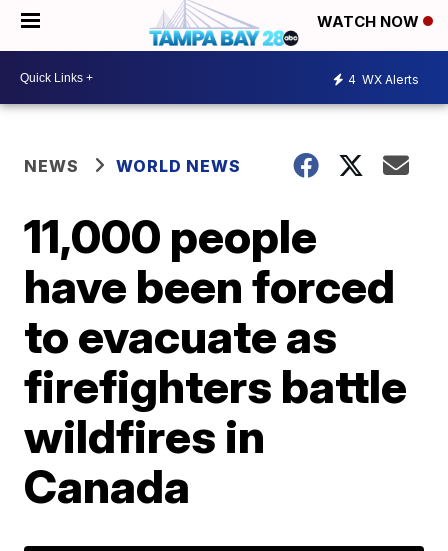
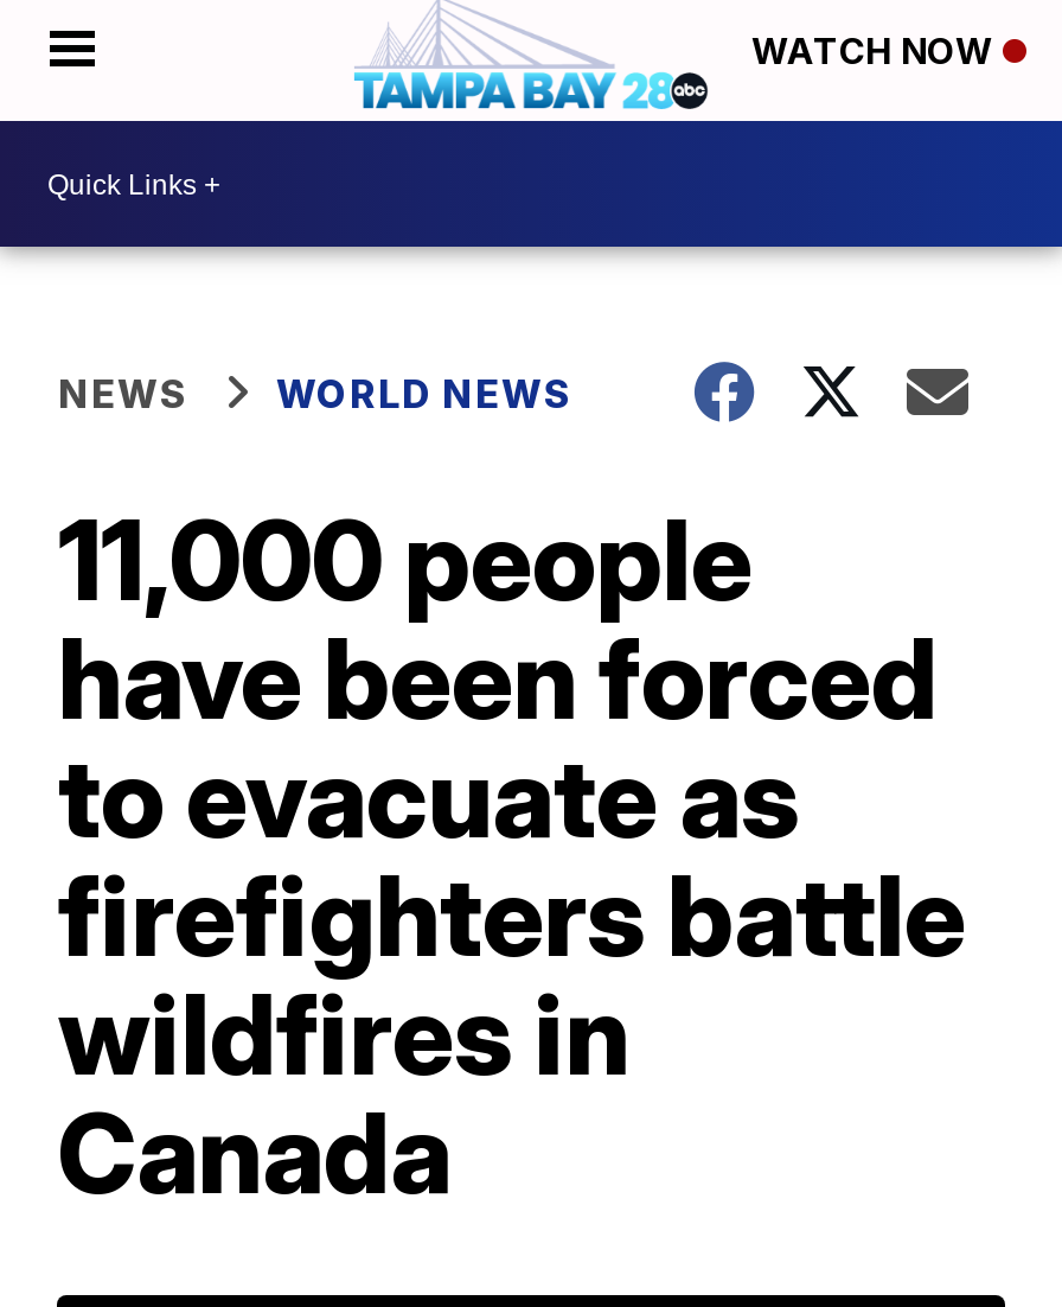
- 4 WX Alerts
